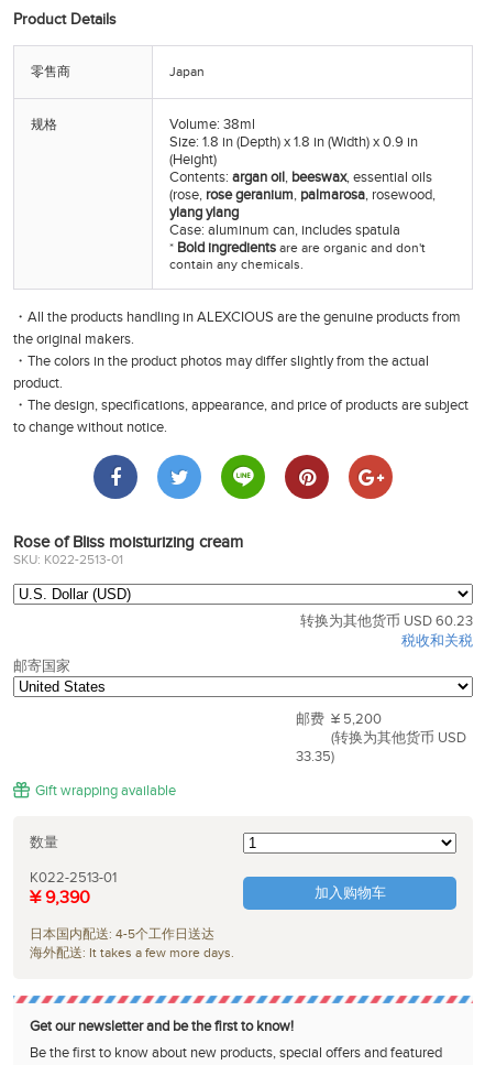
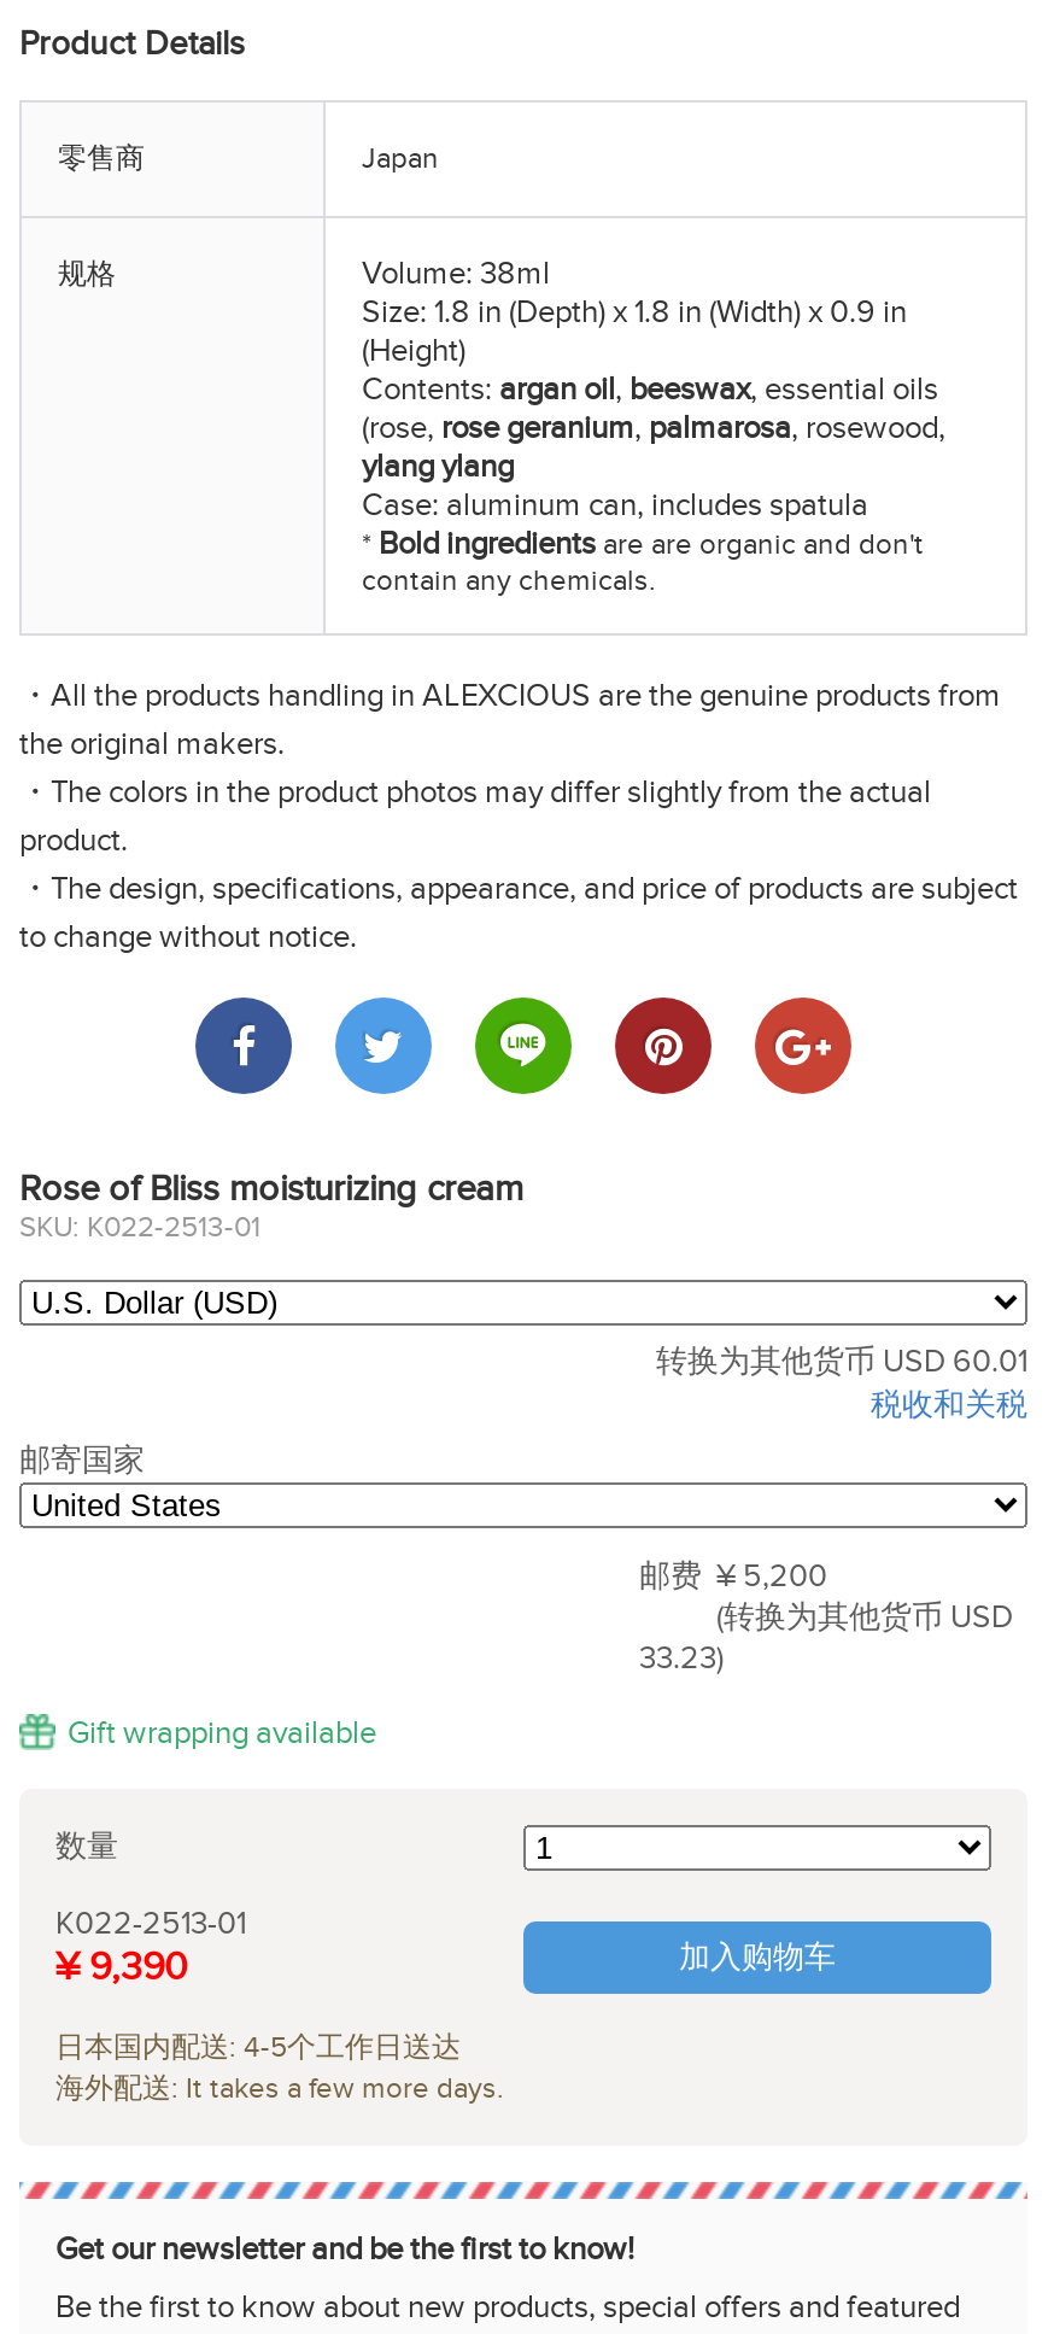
- 转换为其他货币 USD 60.23
+ 转换为其他货币 USD 60.01

- 33.35)
+ 33.23)
